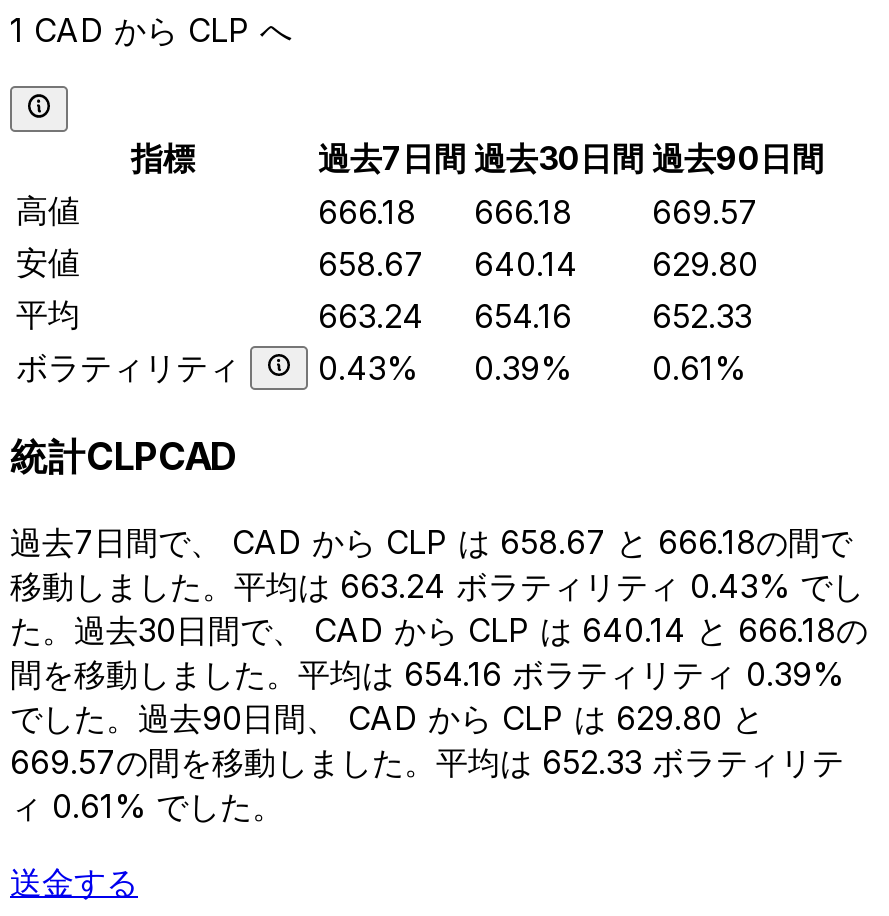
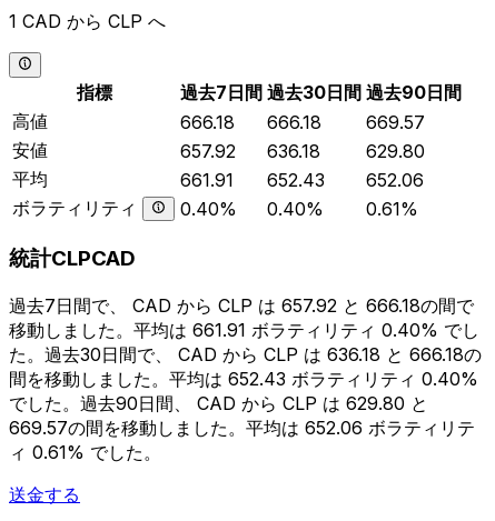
- 658.67
+ 657.92

- 640.14
+ 636.18

- 663.24
+ 661.91

- 654.16
+ 652.43

- 652.33
+ 652.06

- 0.43%
+ 0.40%

- 0.39%
+ 0.40%

- 過去7日間で、 CAD から CLP は 658.67 と 666.18の間で
+ 過去7日間で、 CAD から CLP は 657.92 と 666.18の間で

- 移動しました。平均は 663.24 ボラティリティ 0.43% でし
+ 移動しました。平均は 661.91 ボラティリティ 0.40% でし

- た。過去30日間で、 CAD から CLP は 640.14 と 666.18の
+ た。過去30日間で、 CAD から CLP は 636.18 と 666.18の

- 間を移動しました。平均は 654.16 ボラティリティ 0.39%
+ 間を移動しました。平均は 652.43 ボラティリティ 0.40%

- 669.57の間を移動しました。平均は 652.33 ボラティリテ
+ 669.57の間を移動しました。平均は 652.06 ボラティリテ
